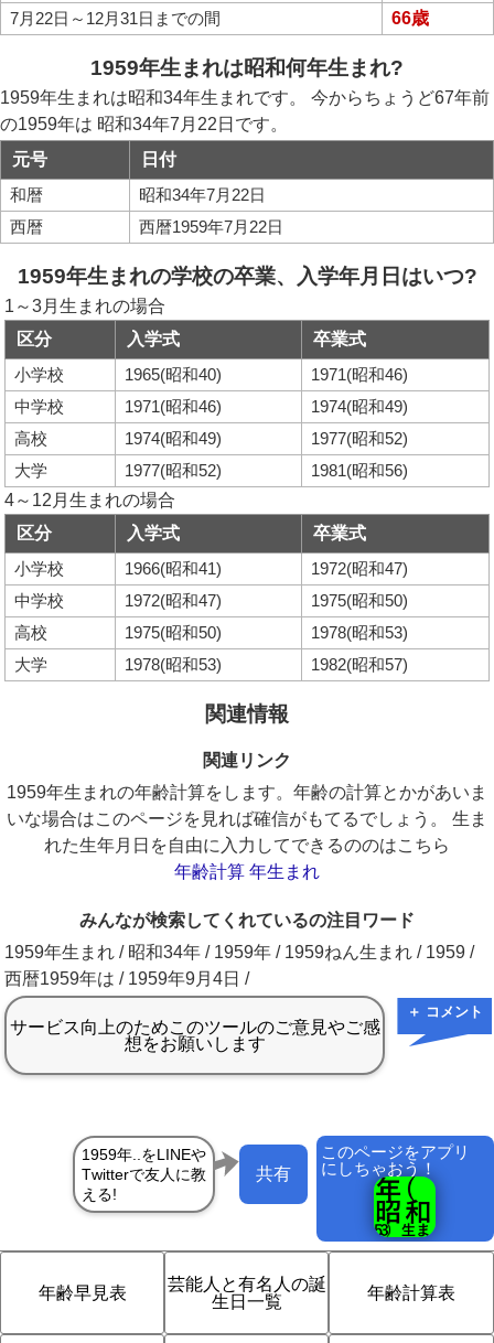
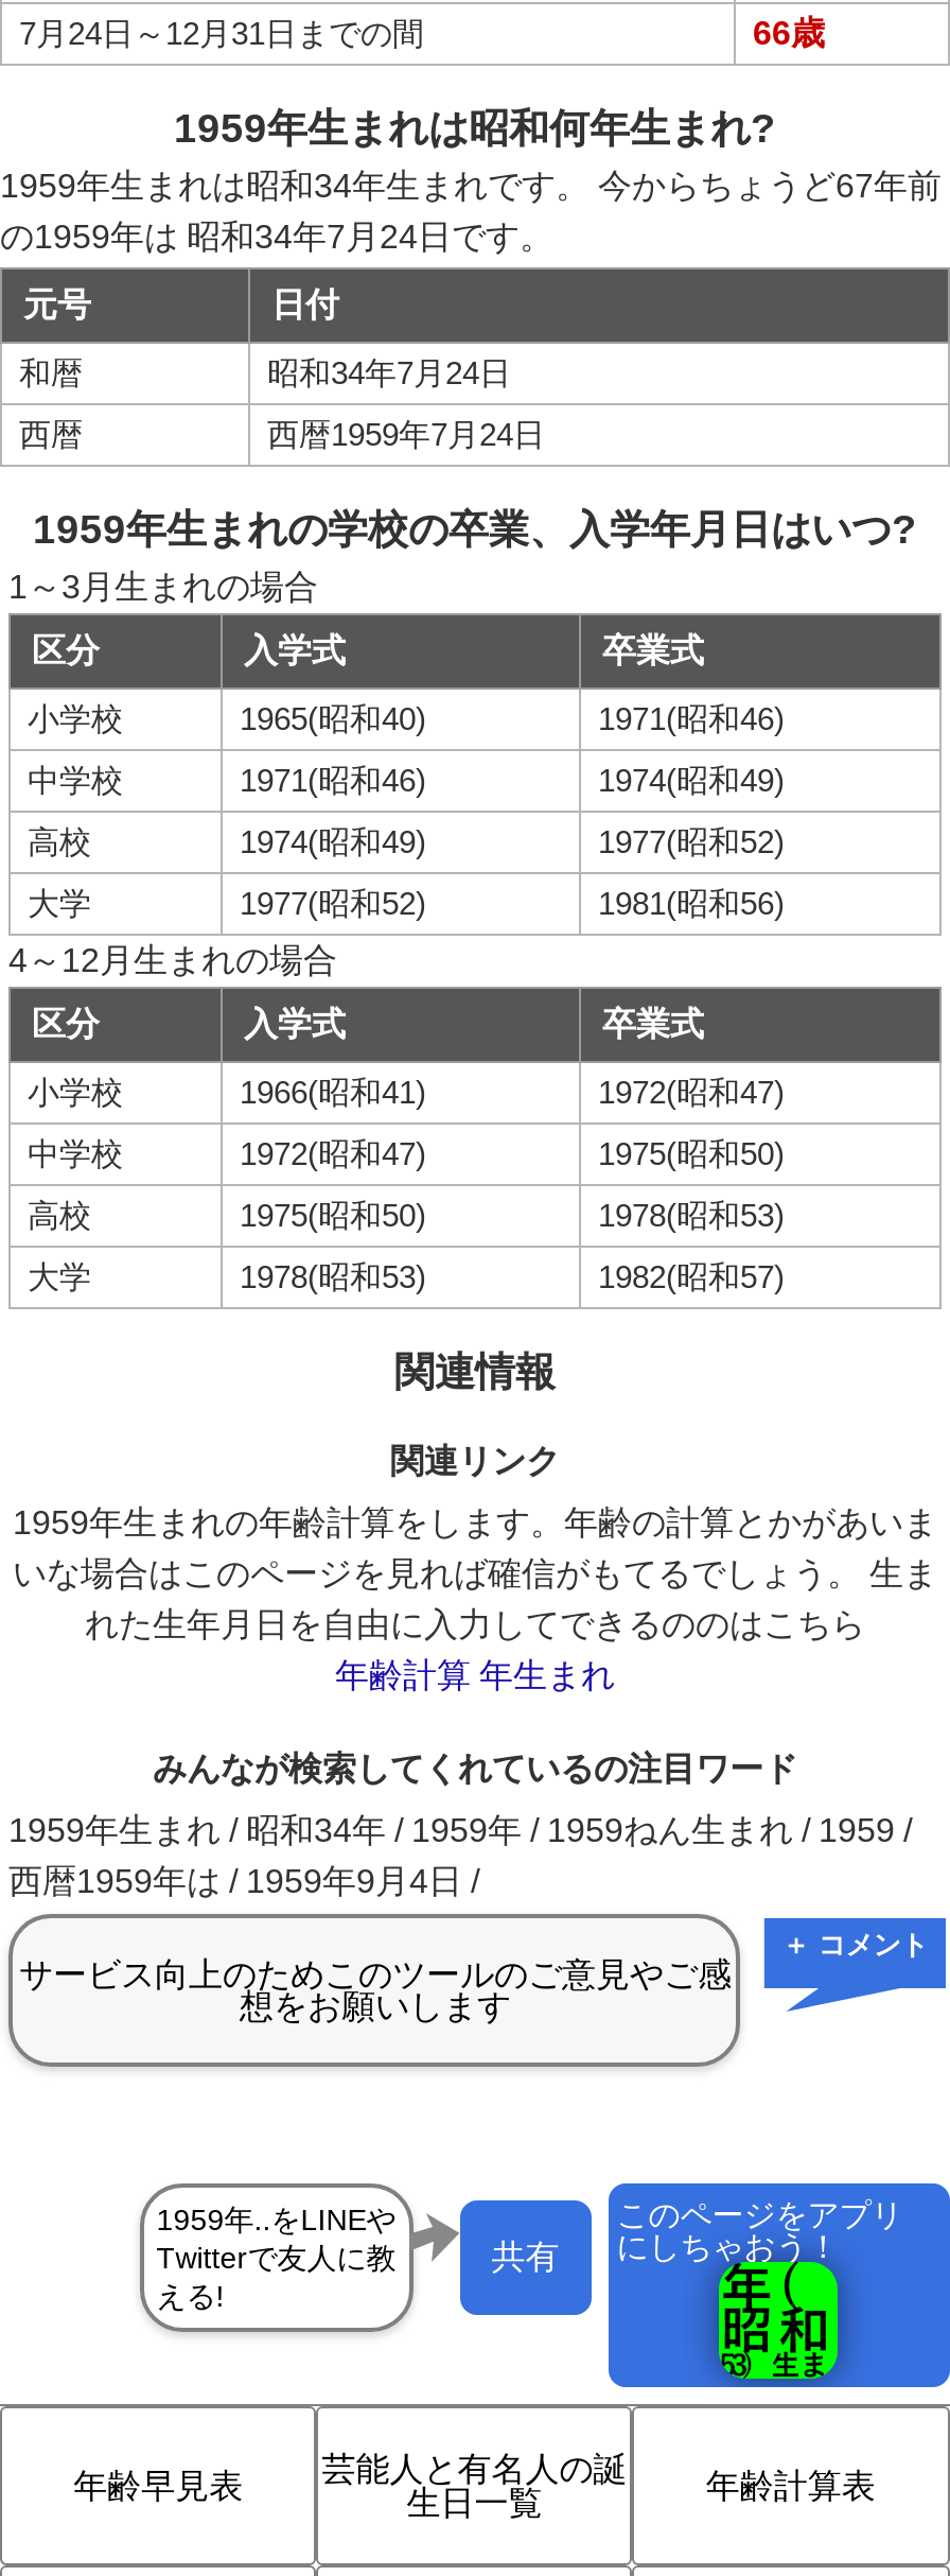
- 7月22日～12月31日までの間
+ 7月24日～12月31日までの間

- の1959年は 昭和34年7月22日です。
+ の1959年は 昭和34年7月24日です。

- 昭和34年7月22日
+ 昭和34年7月24日

- 西暦1959年7月22日
+ 西暦1959年7月24日
